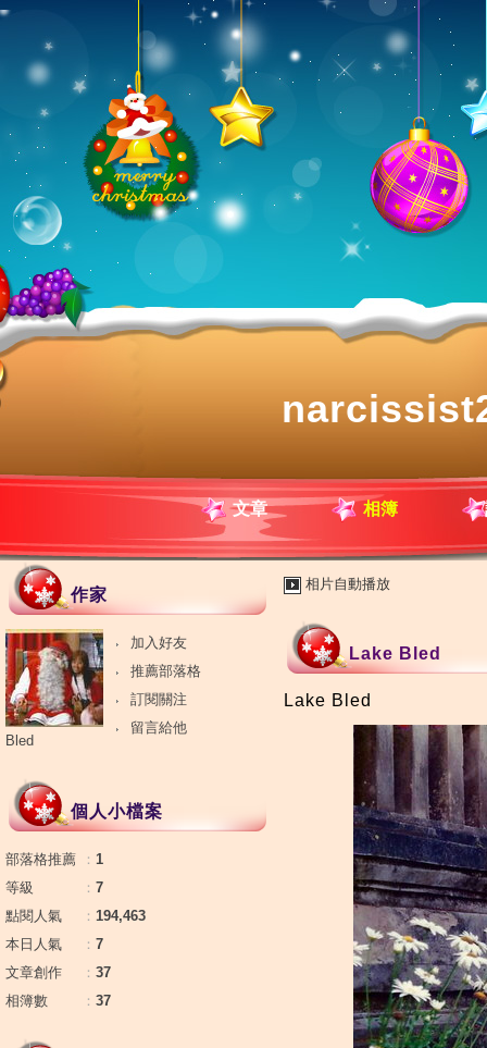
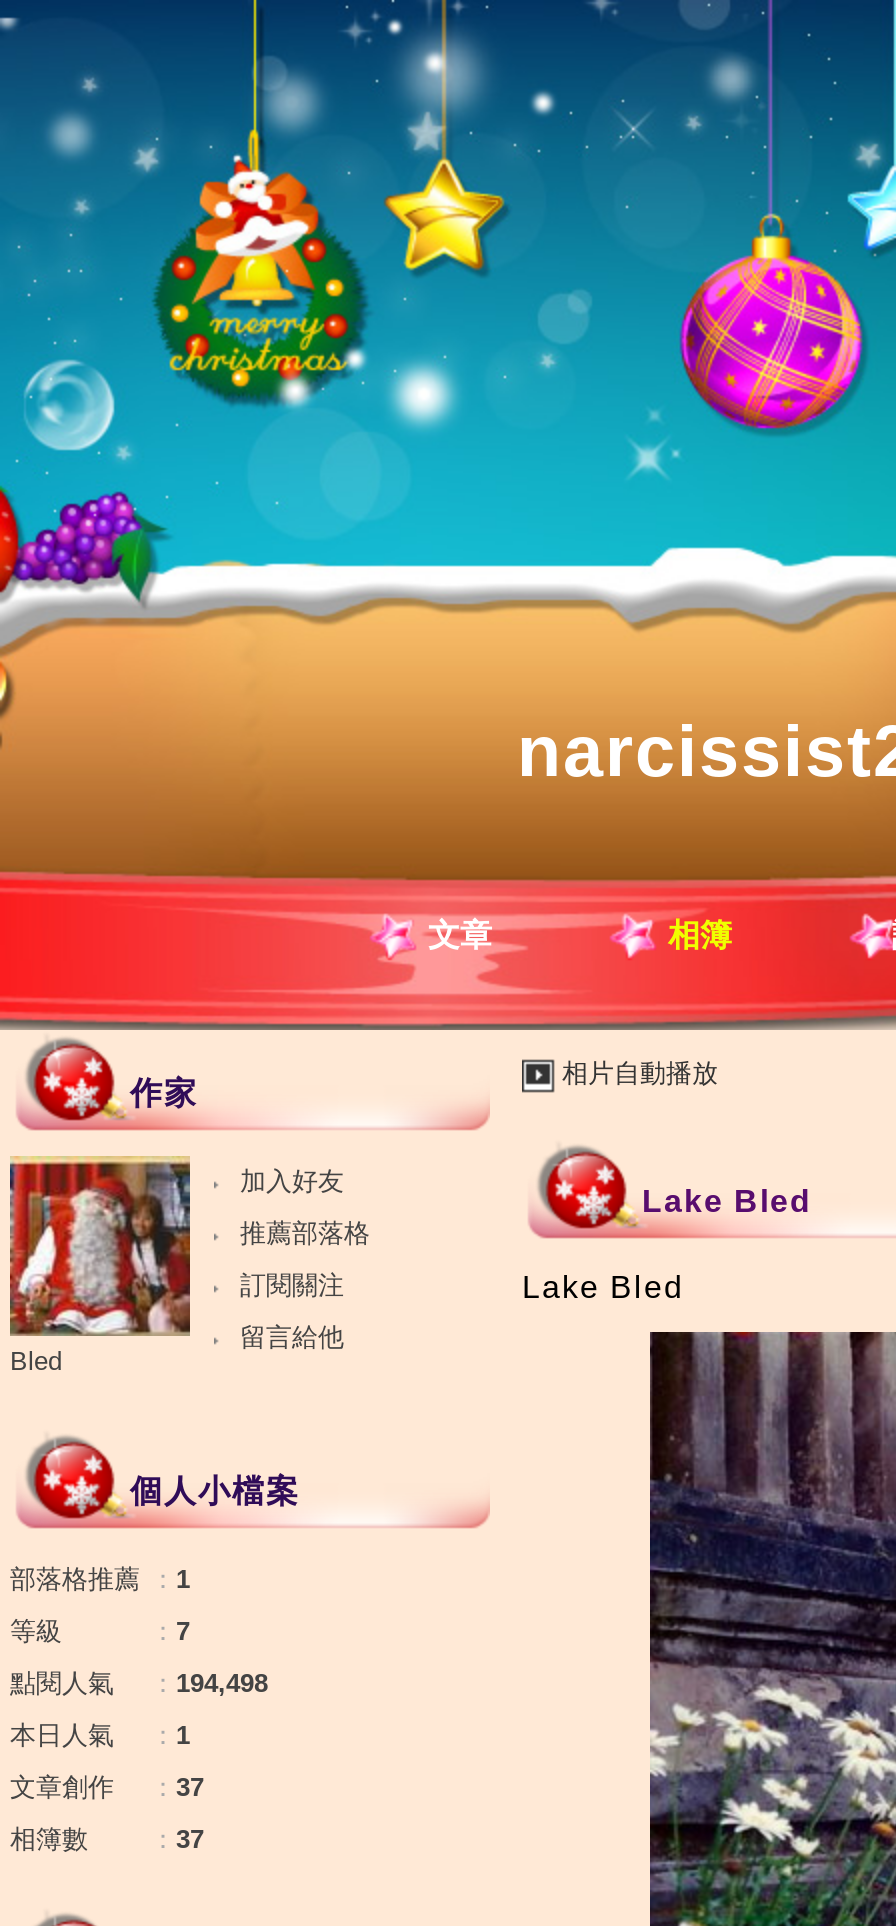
- 點閱人氣 ：194,463
+ 點閱人氣 ：194,498

- 本日人氣 ：7
+ 本日人氣 ：1
